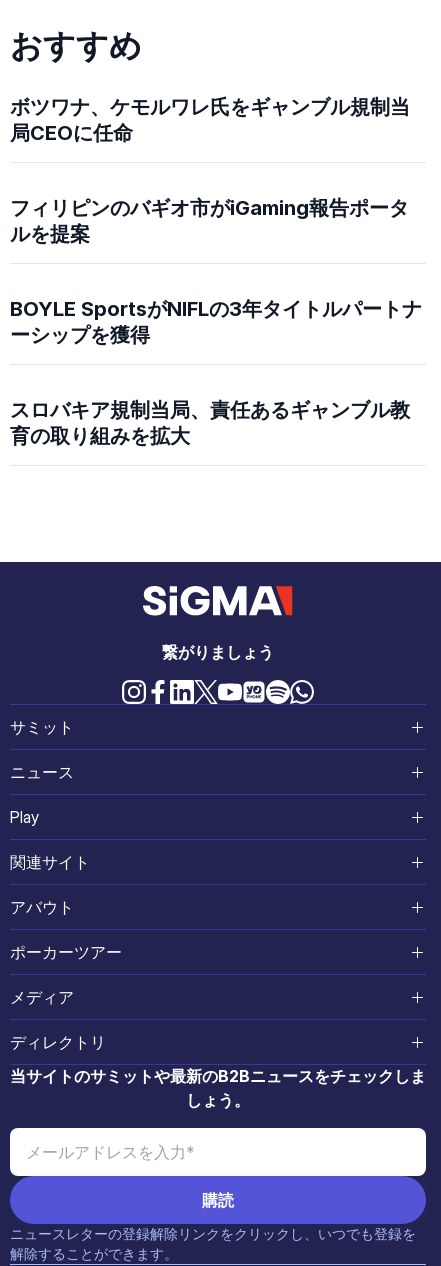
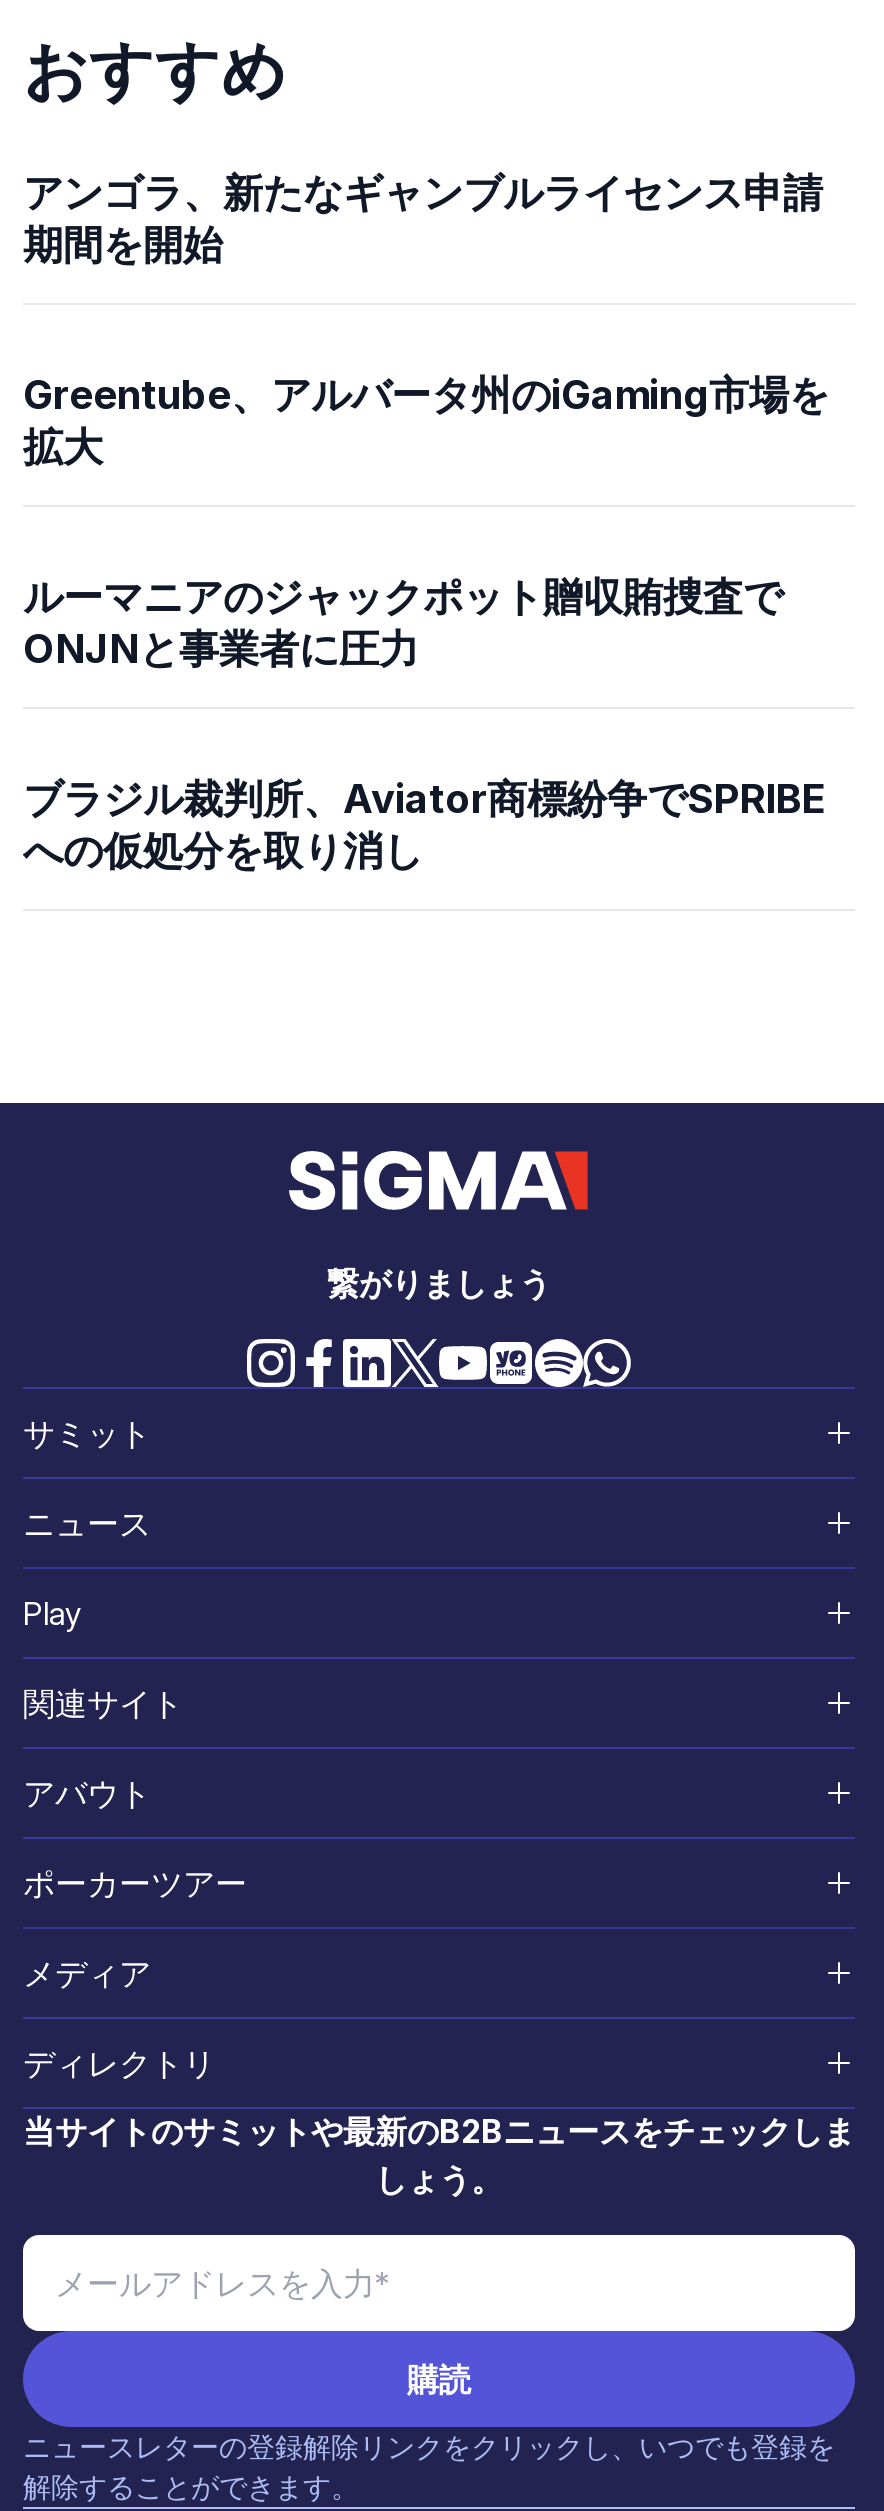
- ボツワナ、ケモルワレ氏をギャンブル規制当
- 局CEOに任命
+ アンゴラ、新たなギャンブルライセンス申請
+ 期間を開始

- フィリピンのバギオ市がiGaming報告ポータ
- ルを提案
+ Greentube、アルバータ州のiGaming市場を
+ 拡大

- BOYLE SportsがNIFLの3年タイトルパートナ
- ーシップを獲得
+ ルーマニアのジャックポット贈収賄捜査で
+ ONJNと事業者に圧力

- スロバキア規制当局、責任あるギャンブル教
- 育の取り組みを拡大
+ ブラジル裁判所、Aviator商標紛争でSPRIBE
+ への仮処分を取り消し
